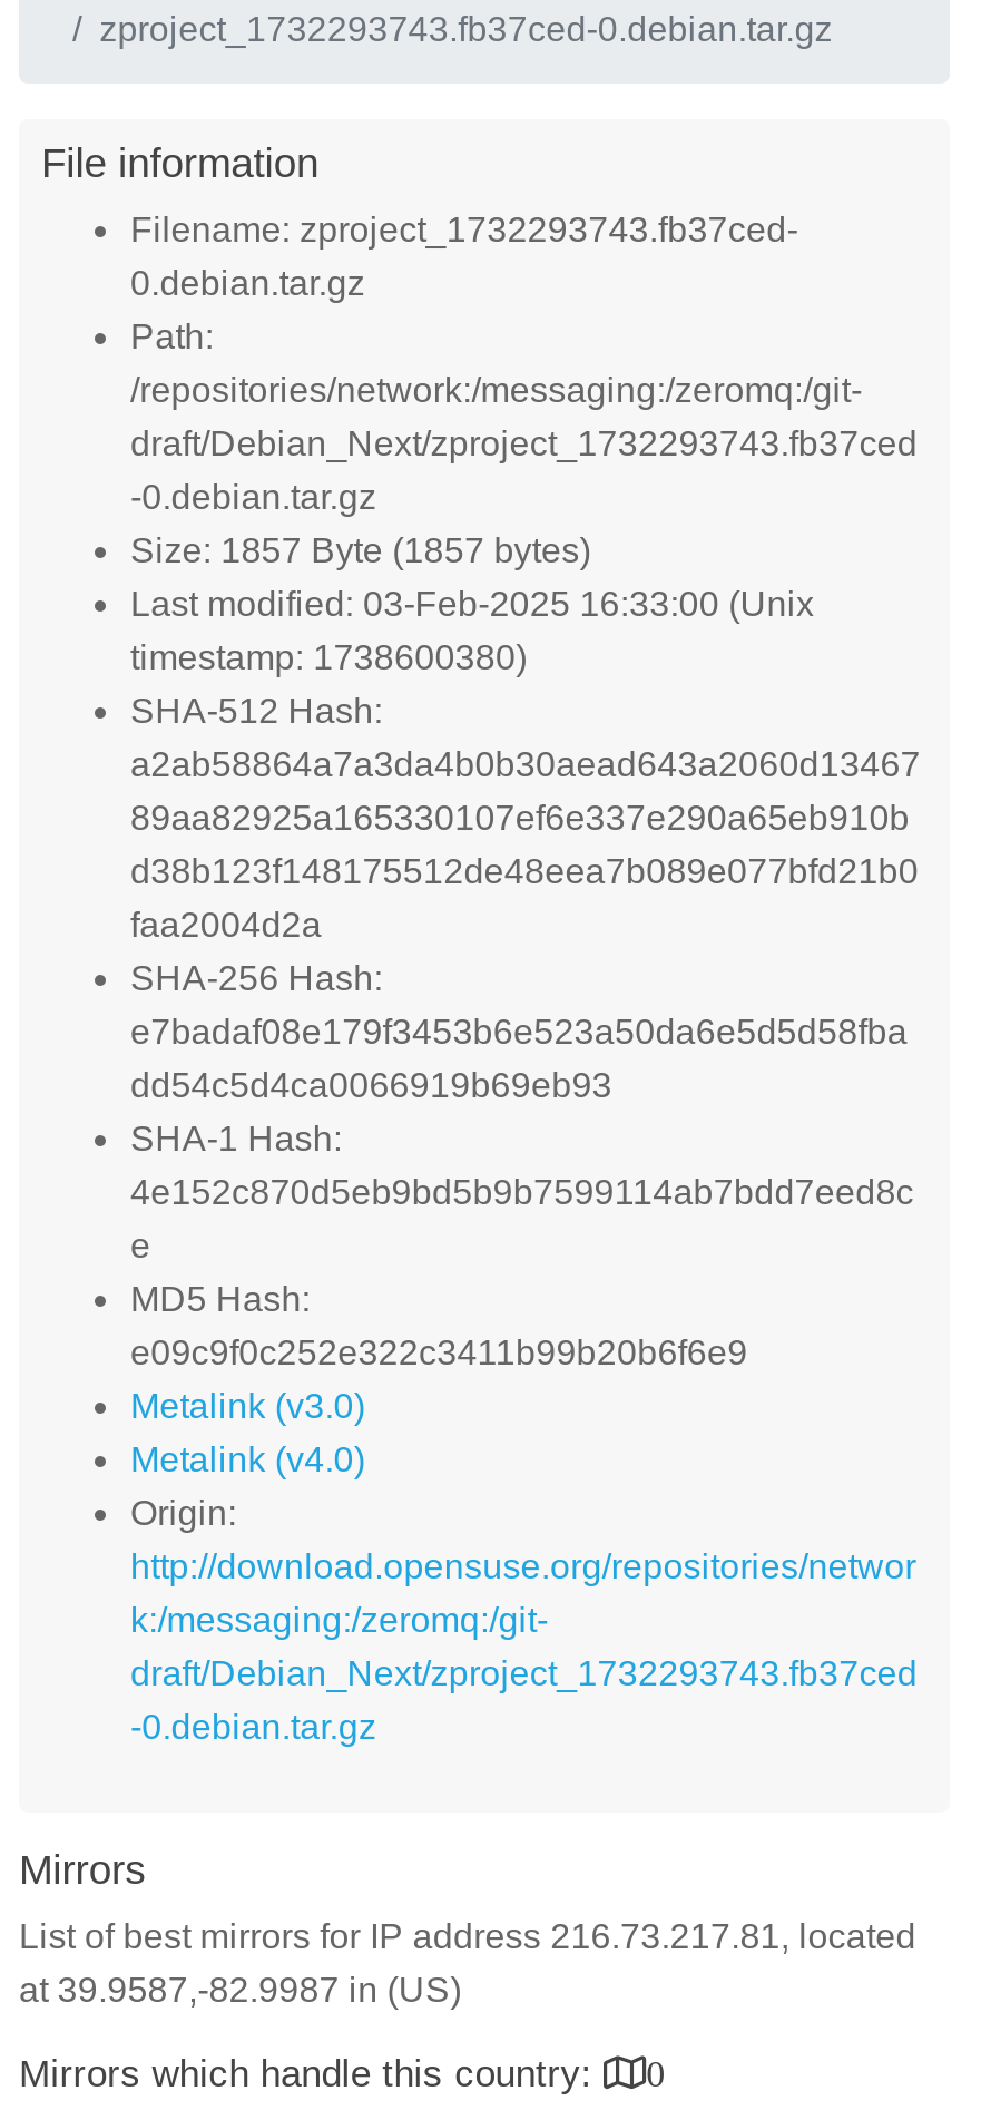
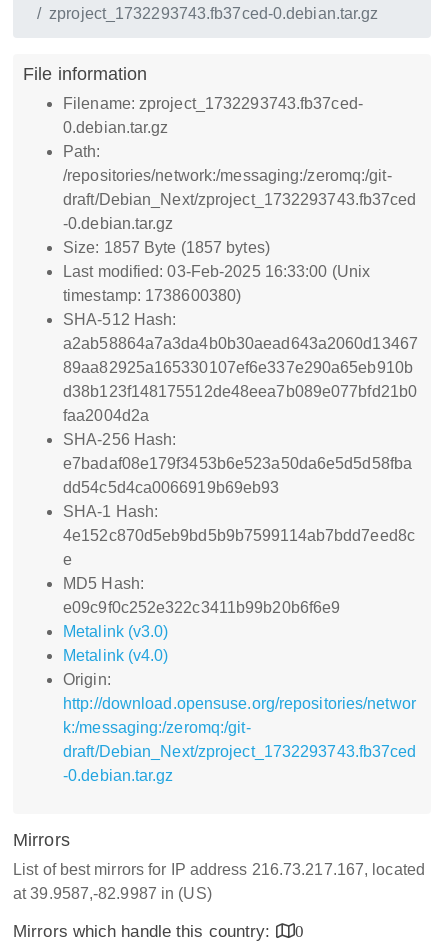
- List of best mirrors for IP address 216.73.217.81, located
+ List of best mirrors for IP address 216.73.217.167, located
